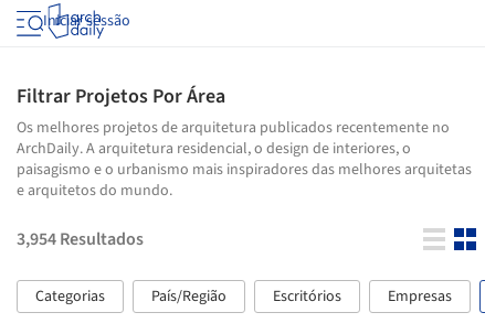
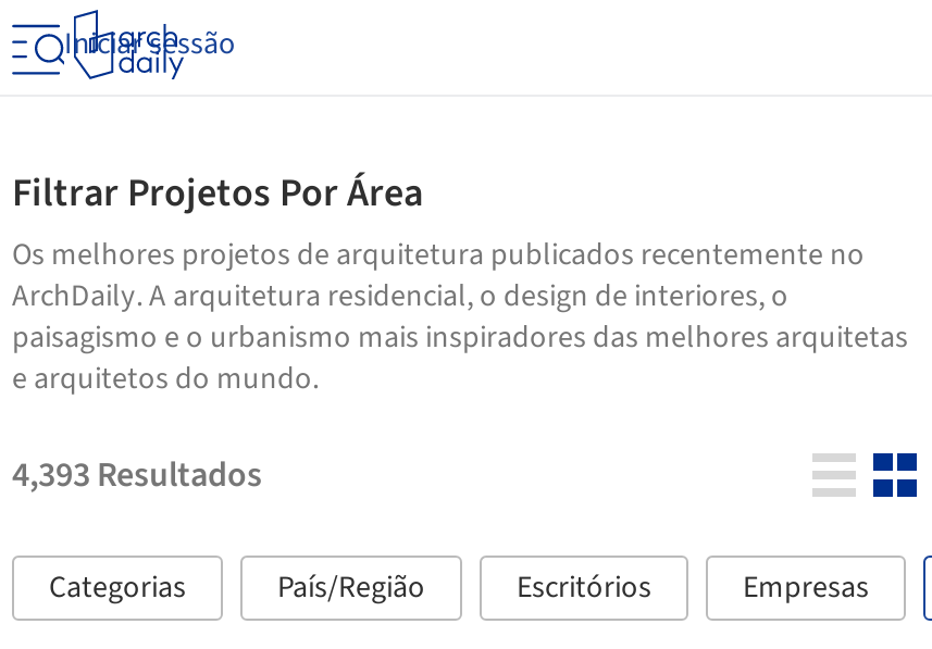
- 3,954 Resultados
+ 4,393 Resultados
